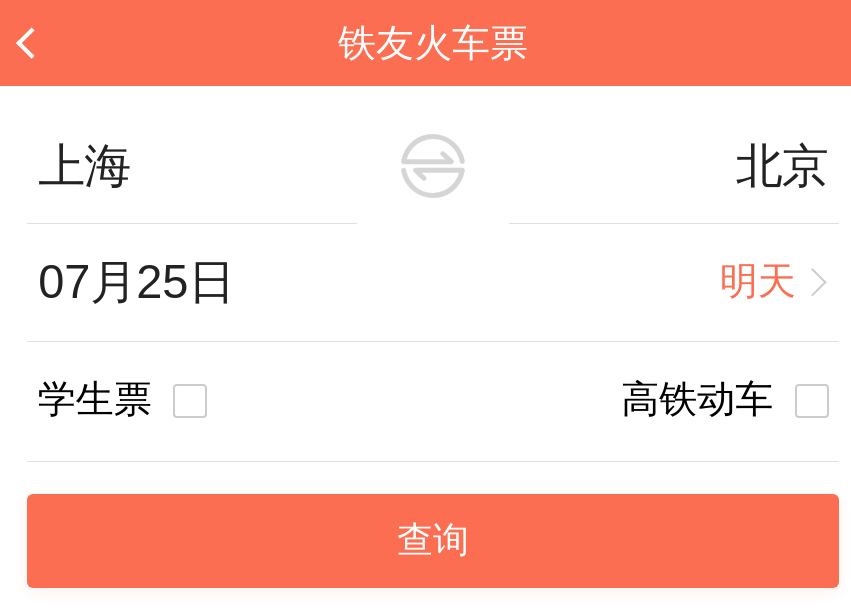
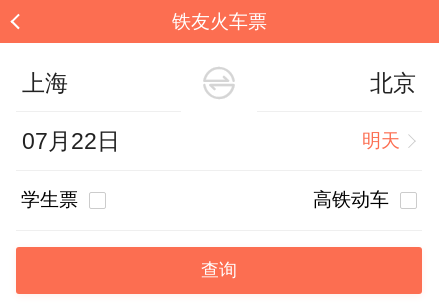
- 07月25日
+ 07月22日
